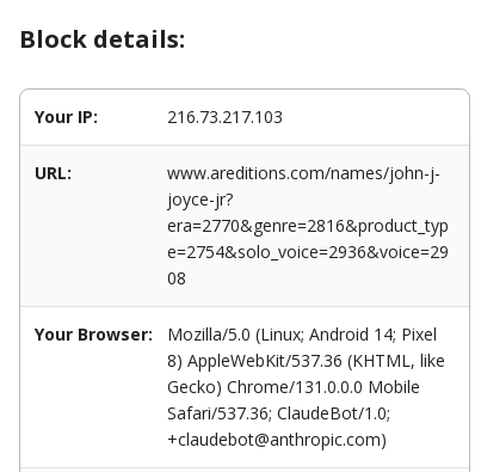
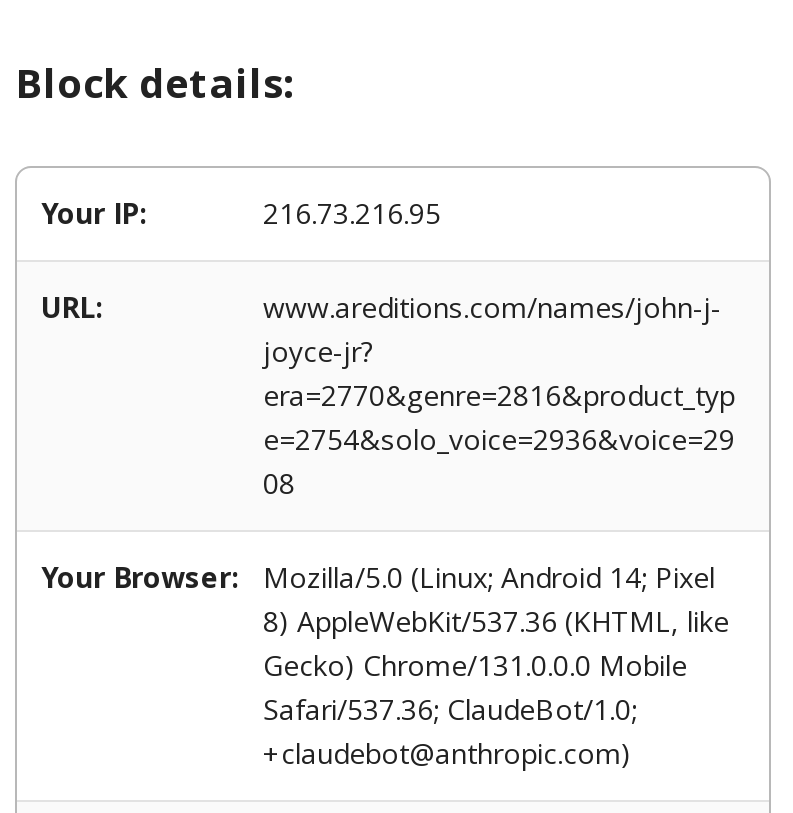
- 216.73.217.103
+ 216.73.216.95
